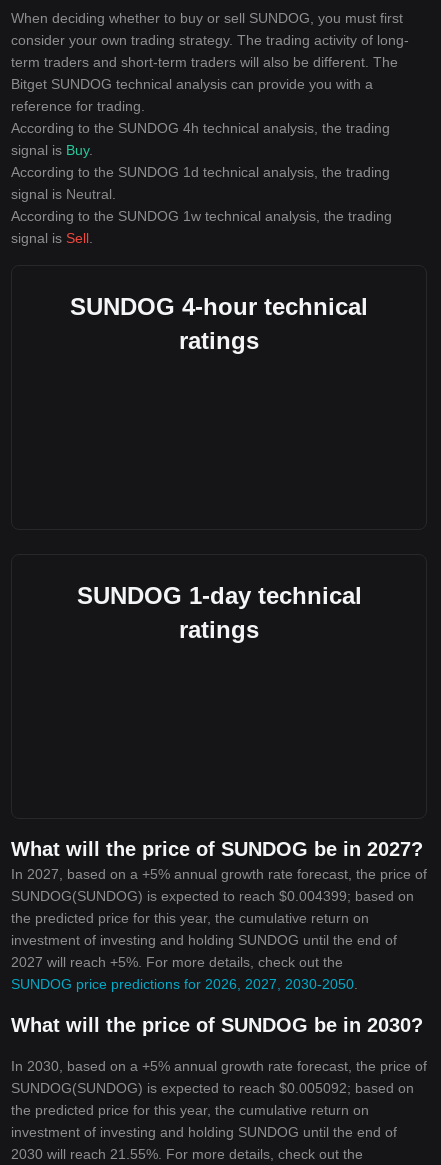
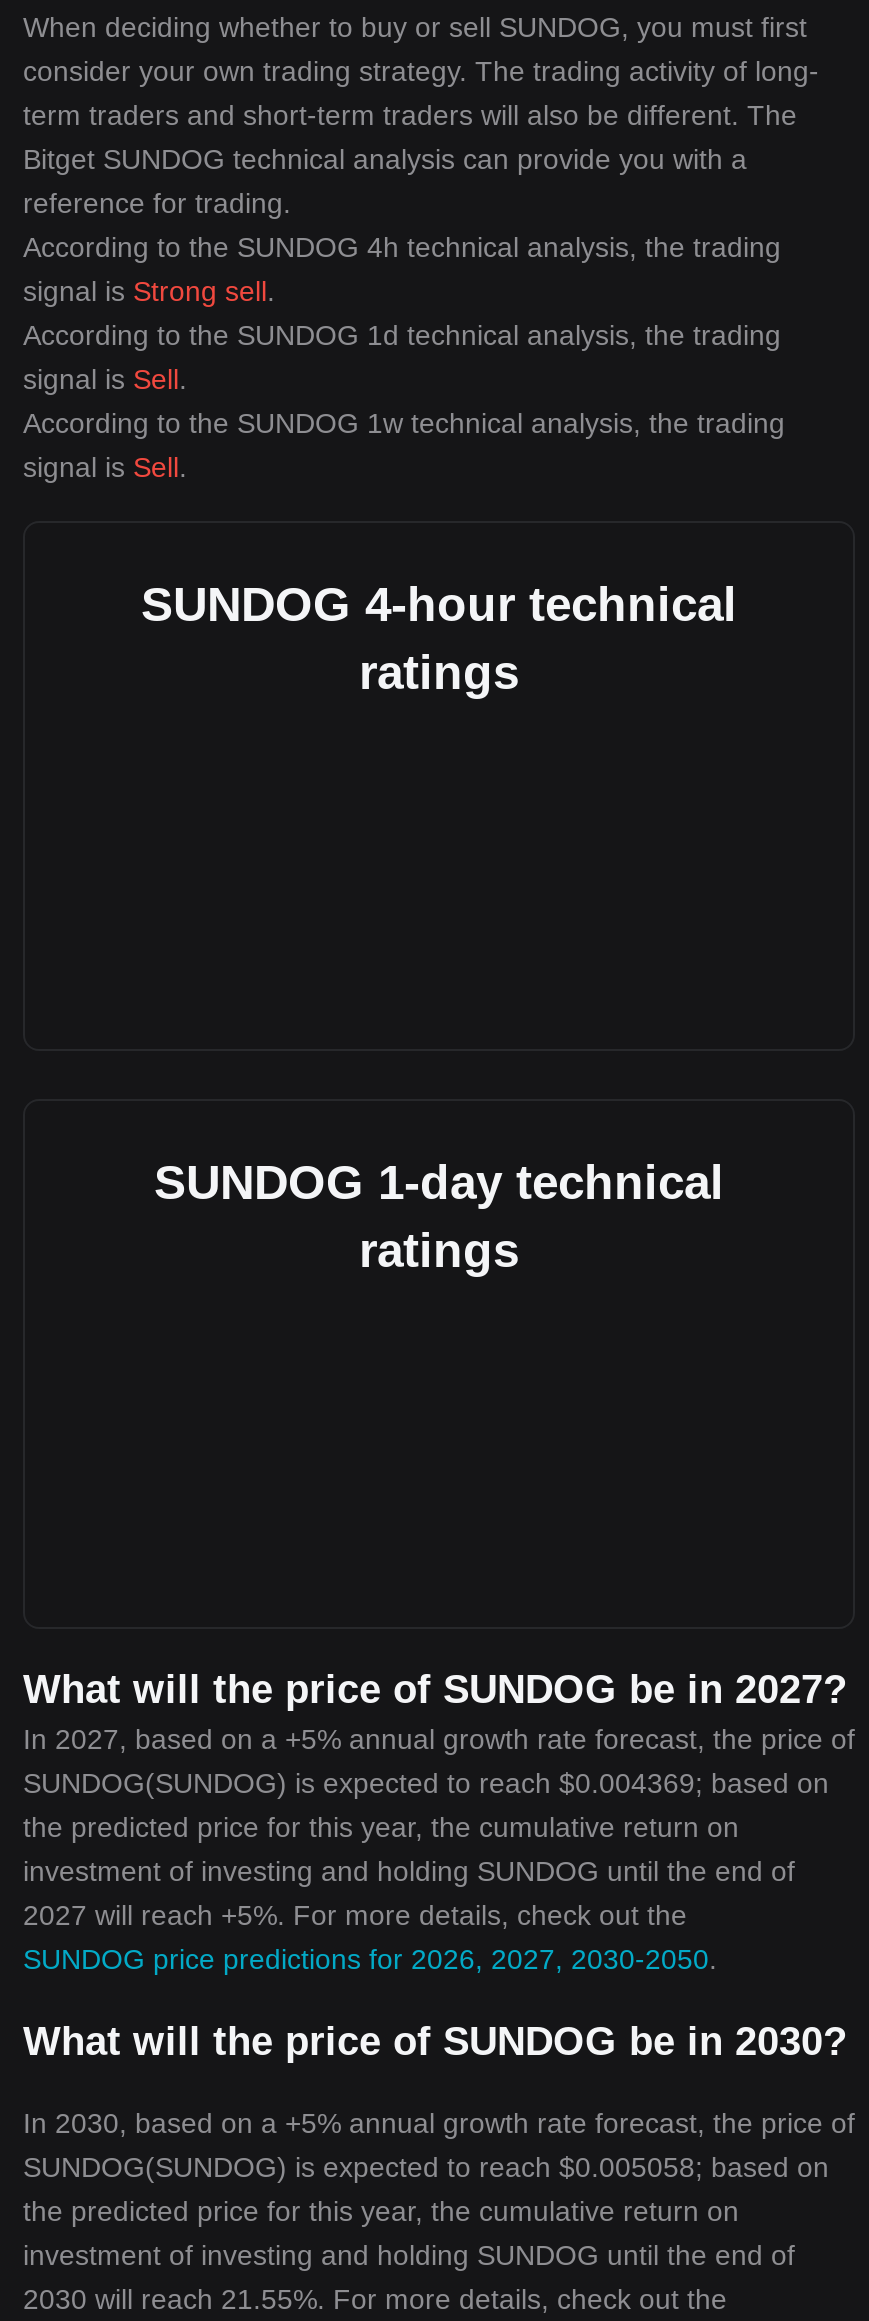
- signal is Buy.
+ signal is Strong sell.

- signal is Neutral.
+ signal is Sell.

- SUNDOG(SUNDOG) is expected to reach $0.004399; based on
+ SUNDOG(SUNDOG) is expected to reach $0.004369; based on

- SUNDOG(SUNDOG) is expected to reach $0.005092; based on
+ SUNDOG(SUNDOG) is expected to reach $0.005058; based on
